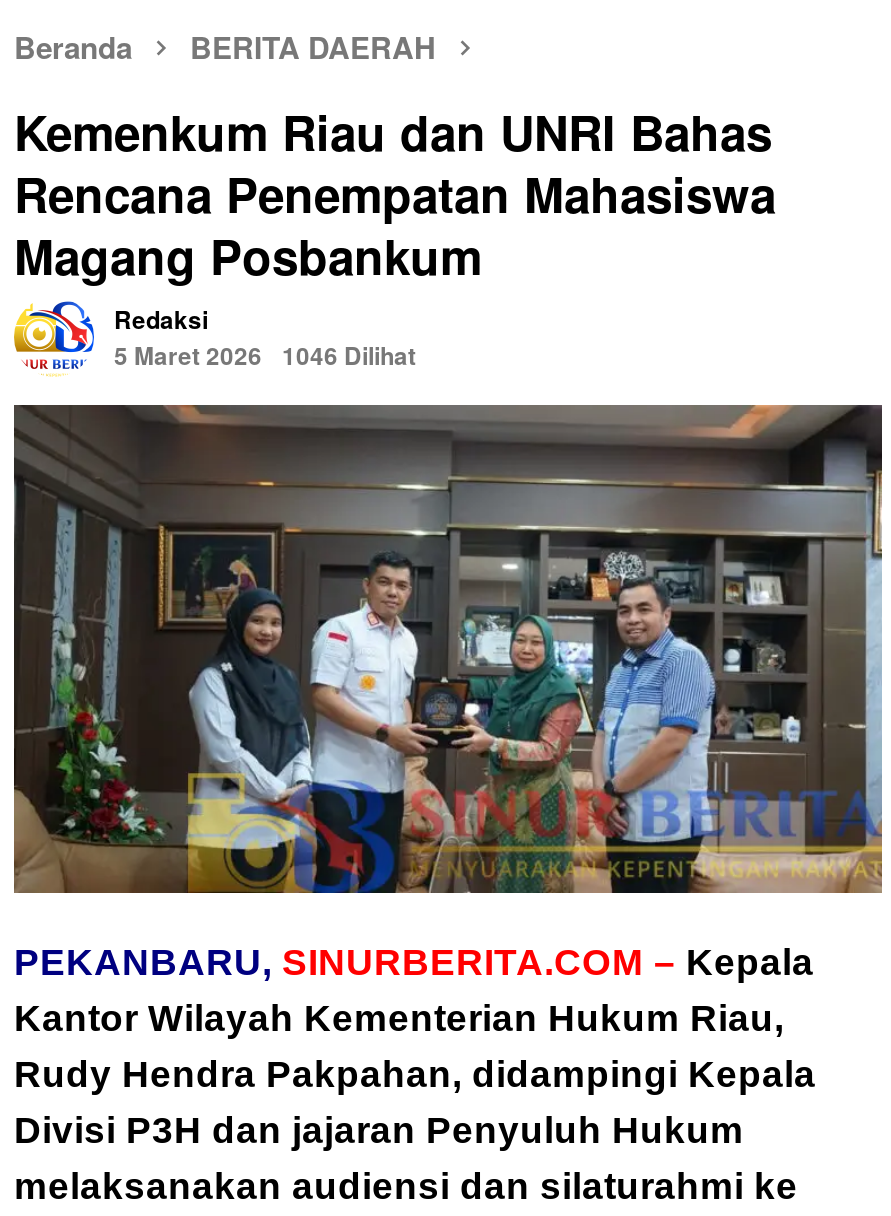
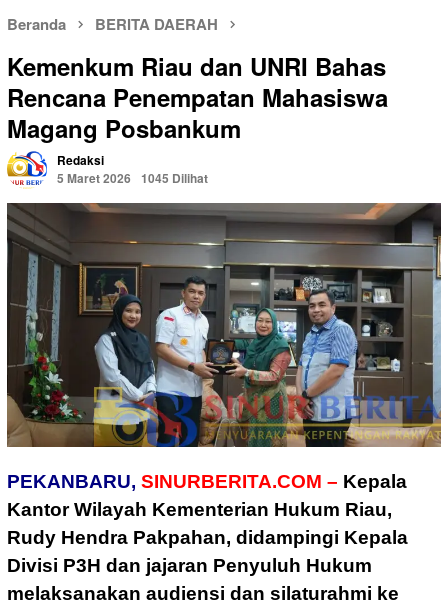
- 5 Maret 2026 1046 Dilihat
+ 5 Maret 2026 1045 Dilihat
